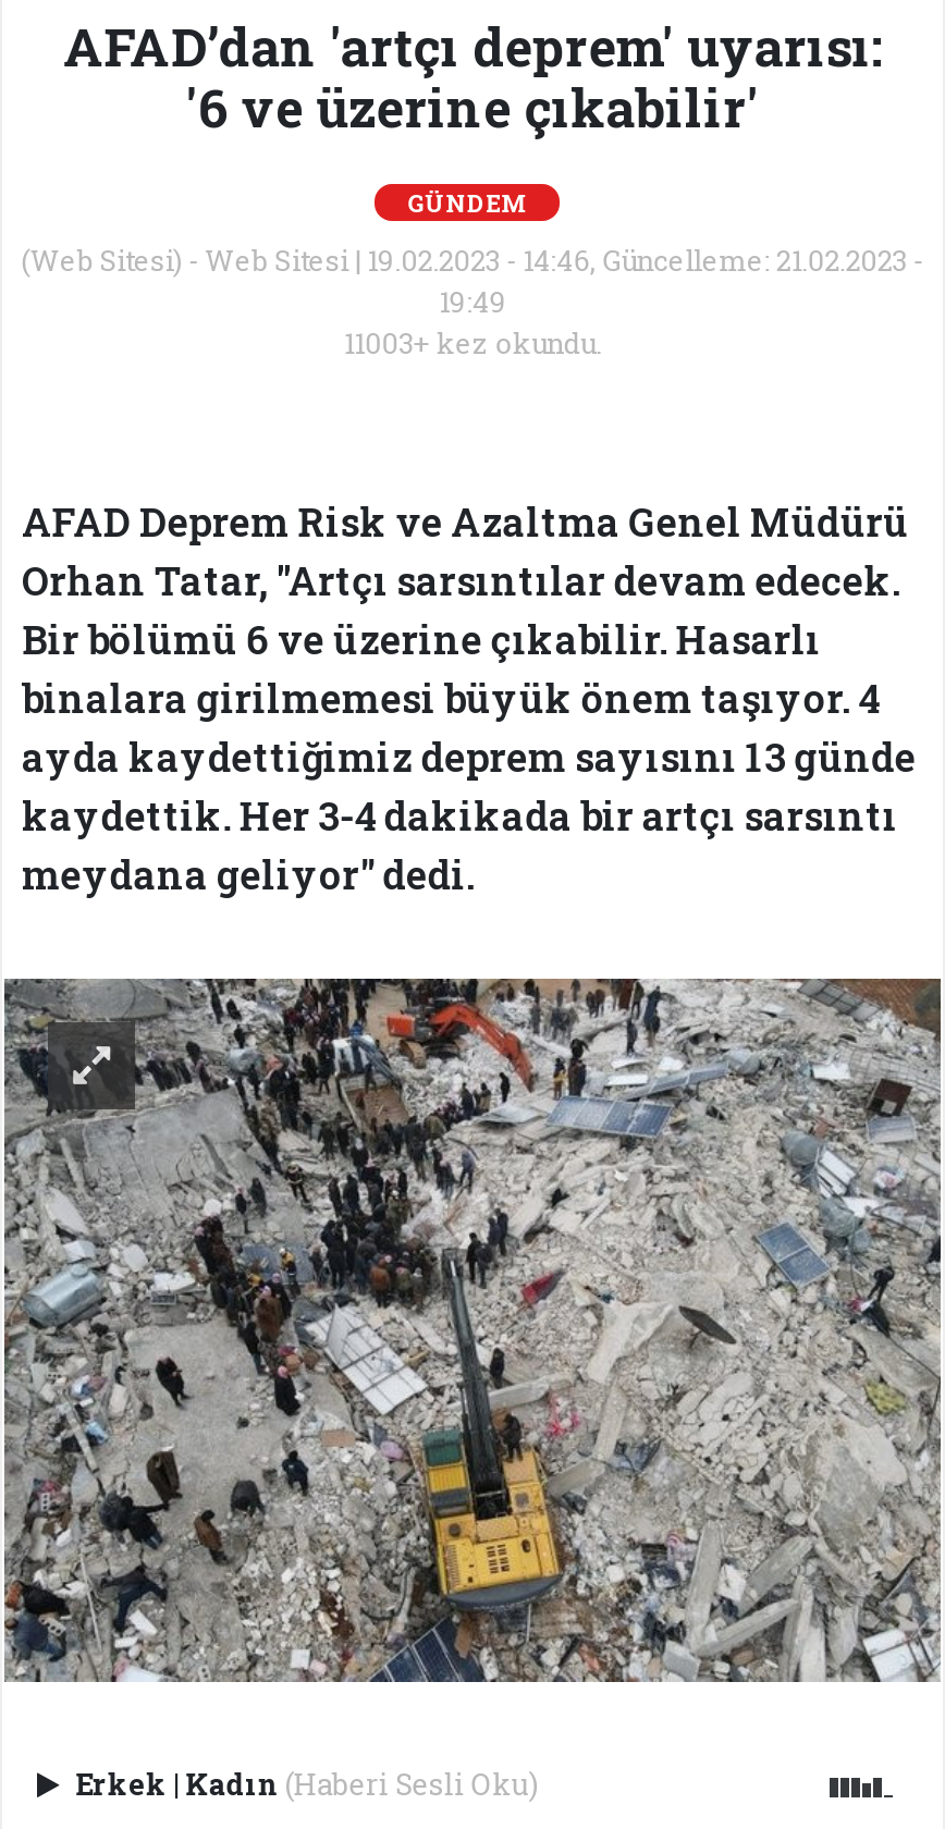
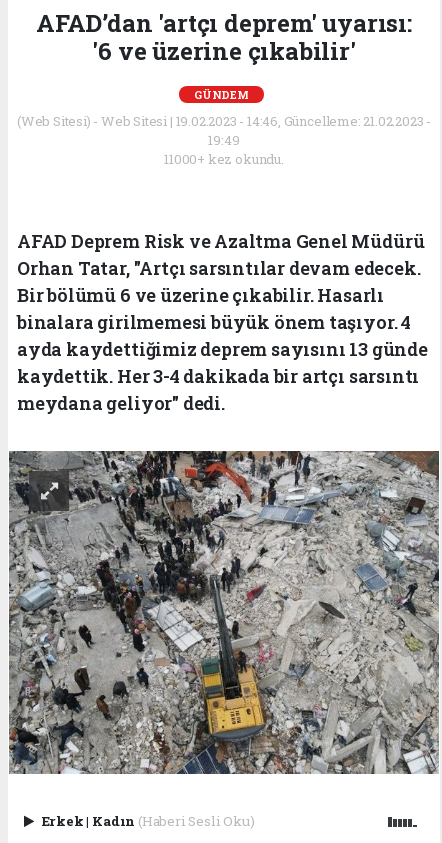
- 11003+ kez okundu.
+ 11000+ kez okundu.
